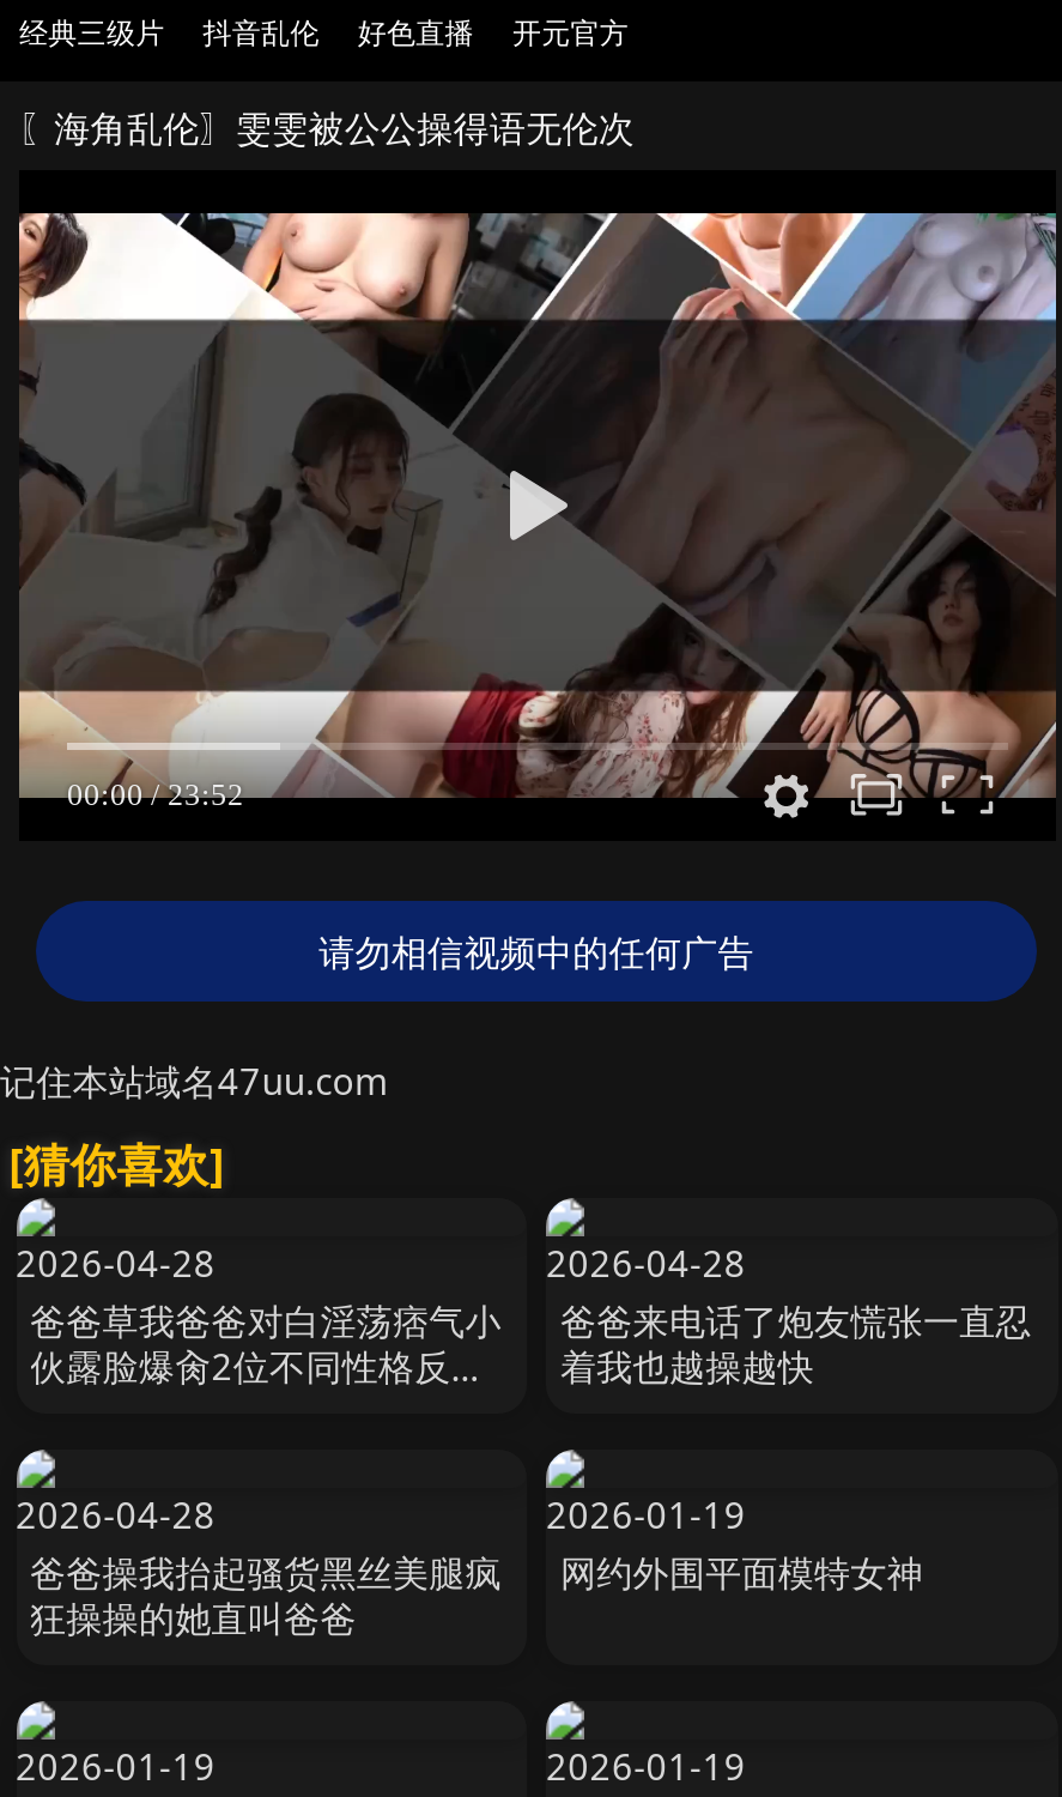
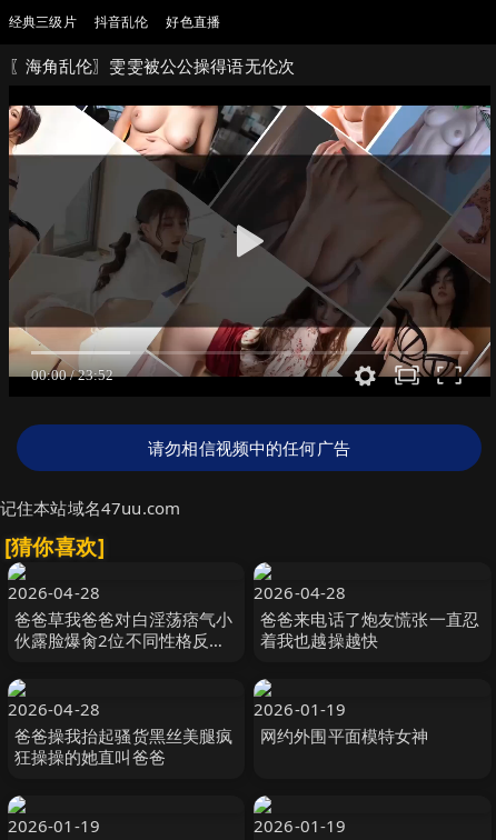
- 开元官方
